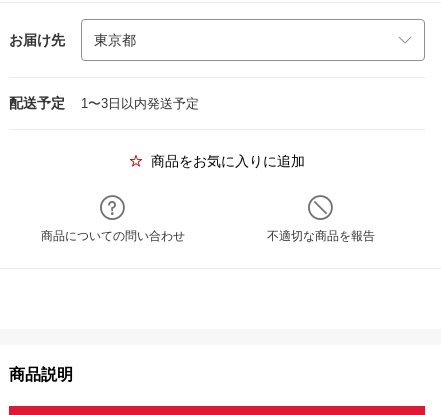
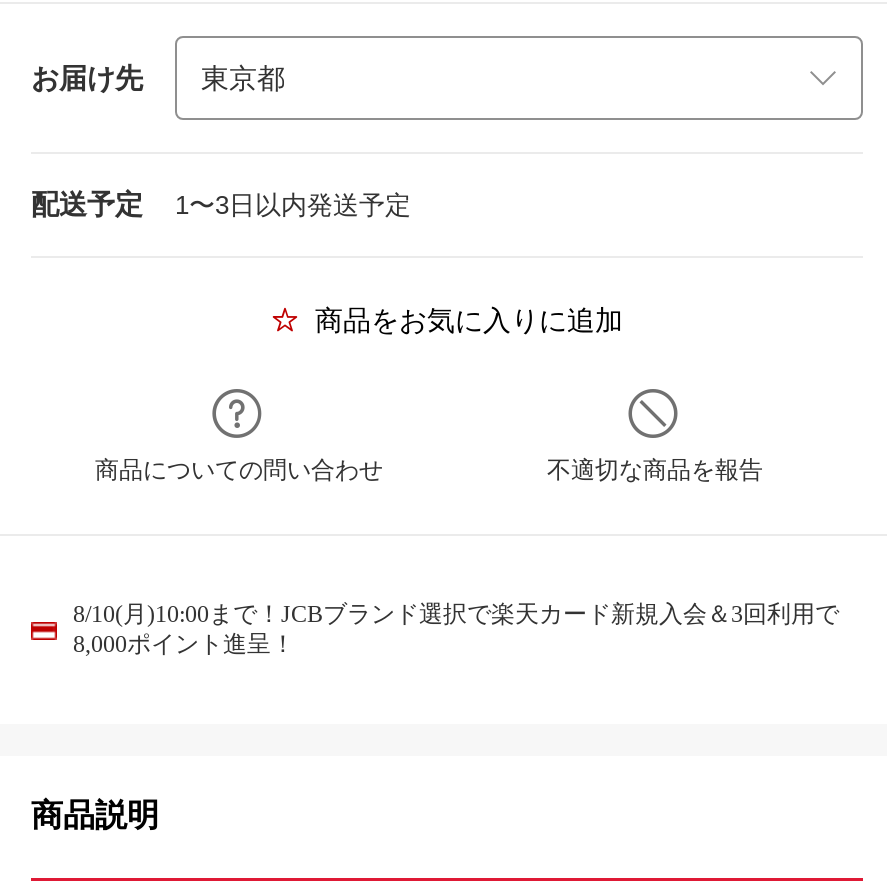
+ 8/10(月)10:00まで！JCBブランド選択で楽天カード新規入会＆3回利用で
+ 8,000ポイント進呈！
